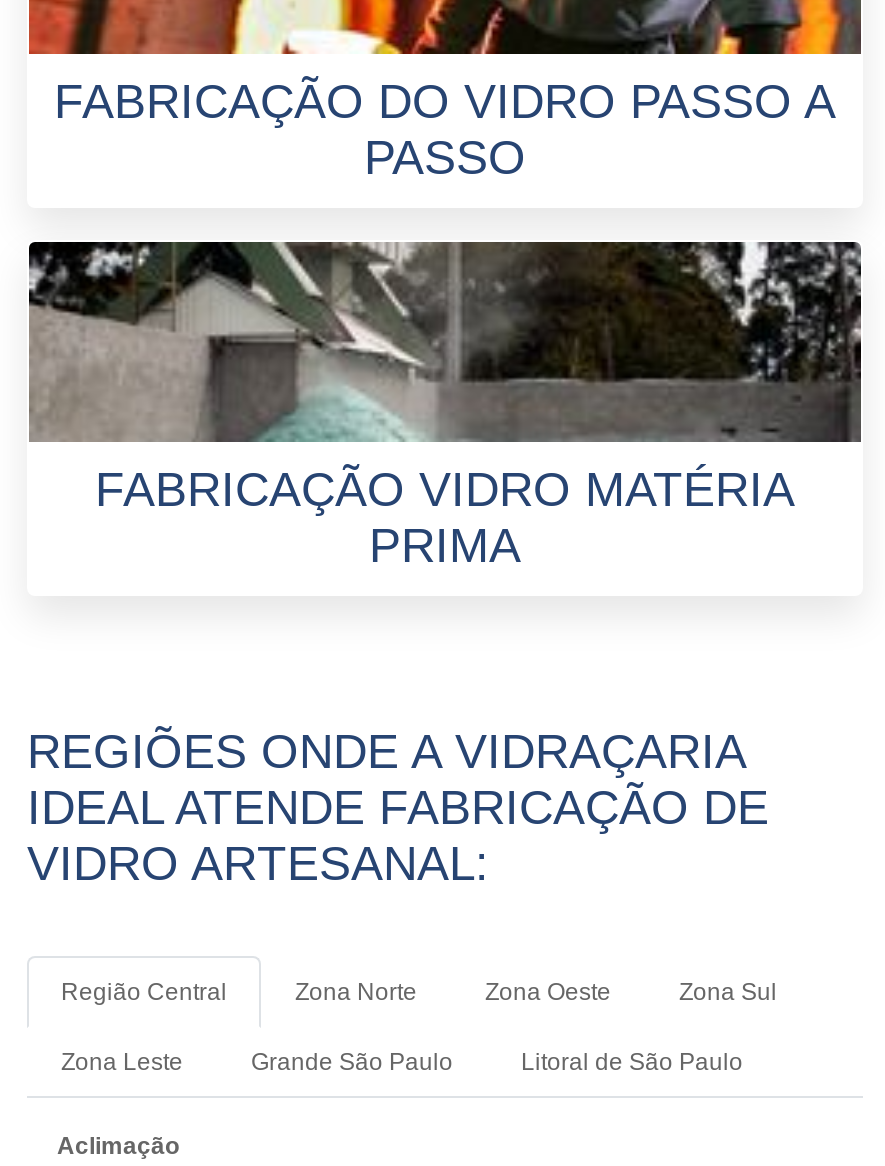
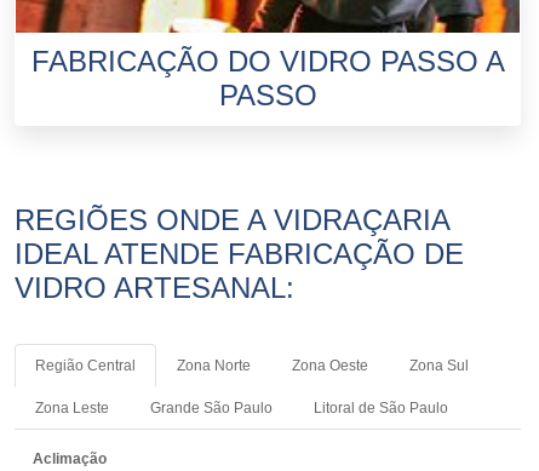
- [image]
- FABRICAÇÃO VIDRO MATÉRIA
- PRIMA
